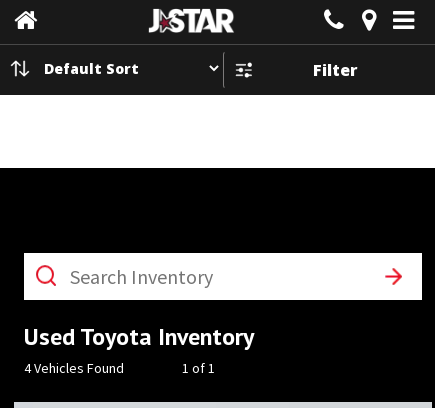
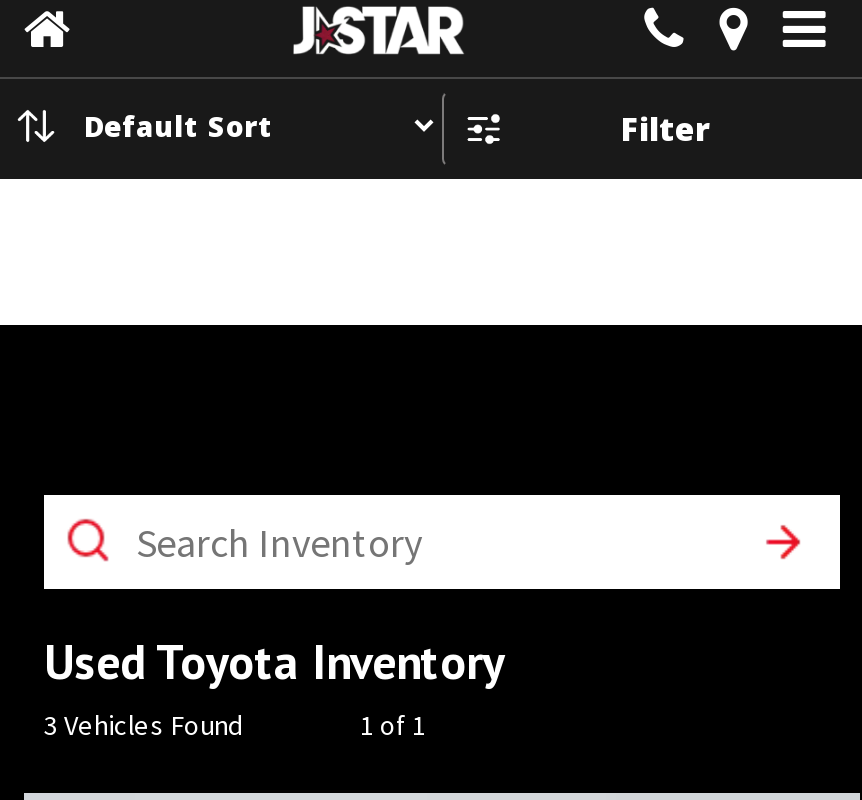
- 4 Vehicles Found
+ 3 Vehicles Found
